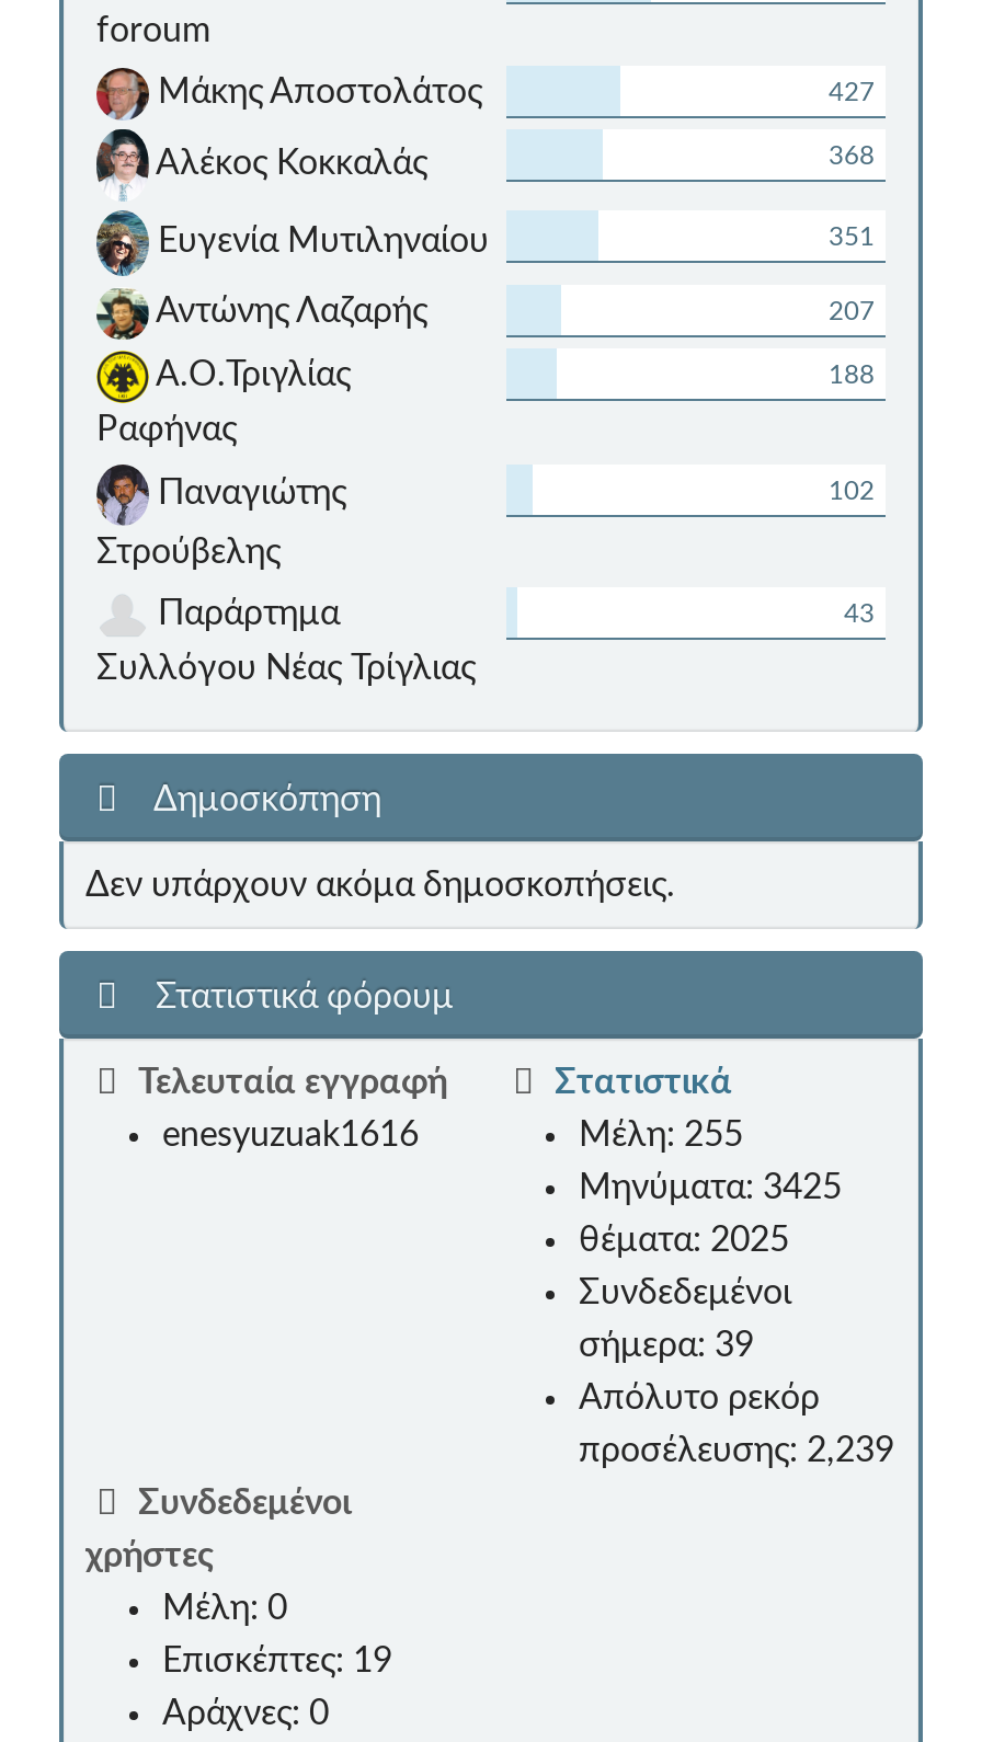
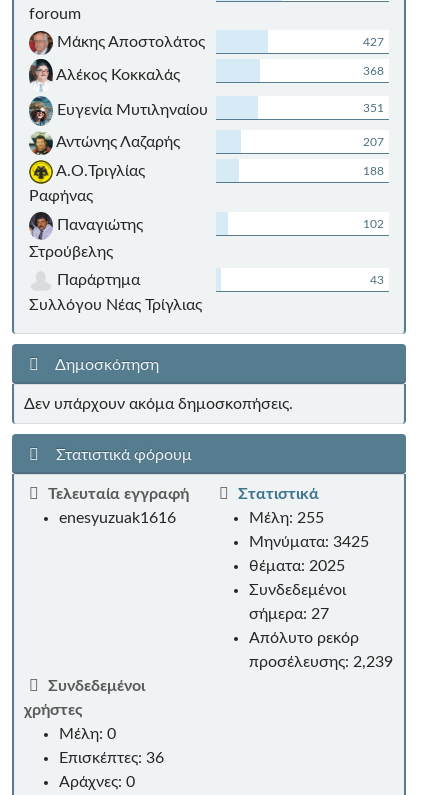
- σήμερα: 39
+ σήμερα: 27

- Επισκέπτες: 19
+ Επισκέπτες: 36
